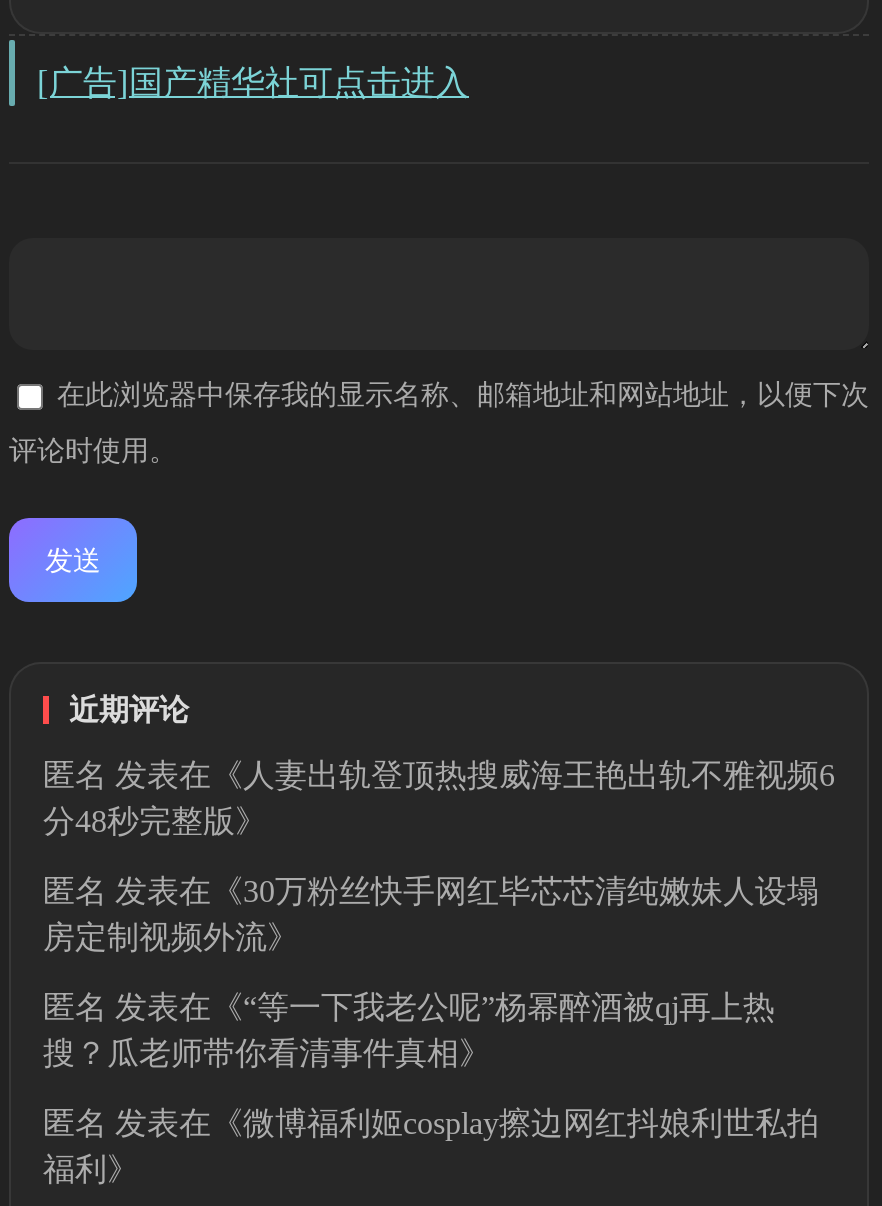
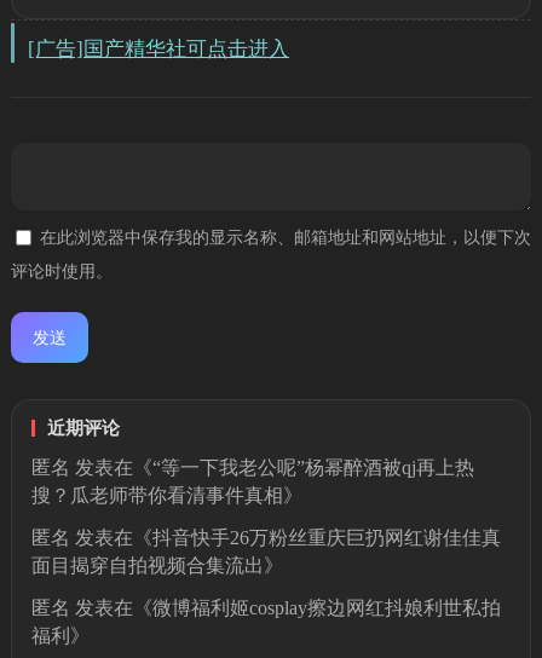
- 匿名发表在《人妻出轨登顶热搜威海王艳出轨不雅视频6
- 分48秒完整版》
- 匿名发表在《30万粉丝快手网红毕芯芯清纯嫩妹人设塌
- 房定制视频外流》

moved up: 匿名发表在《“等一下我老公呢”杨幂醉酒被qj再上热 | 搜？瓜老师带你看清事件真相》

+ 匿名发表在《抖音快手26万粉丝重庆巨扔网红谢佳佳真
+ 面目揭穿自拍视频合集流出》
